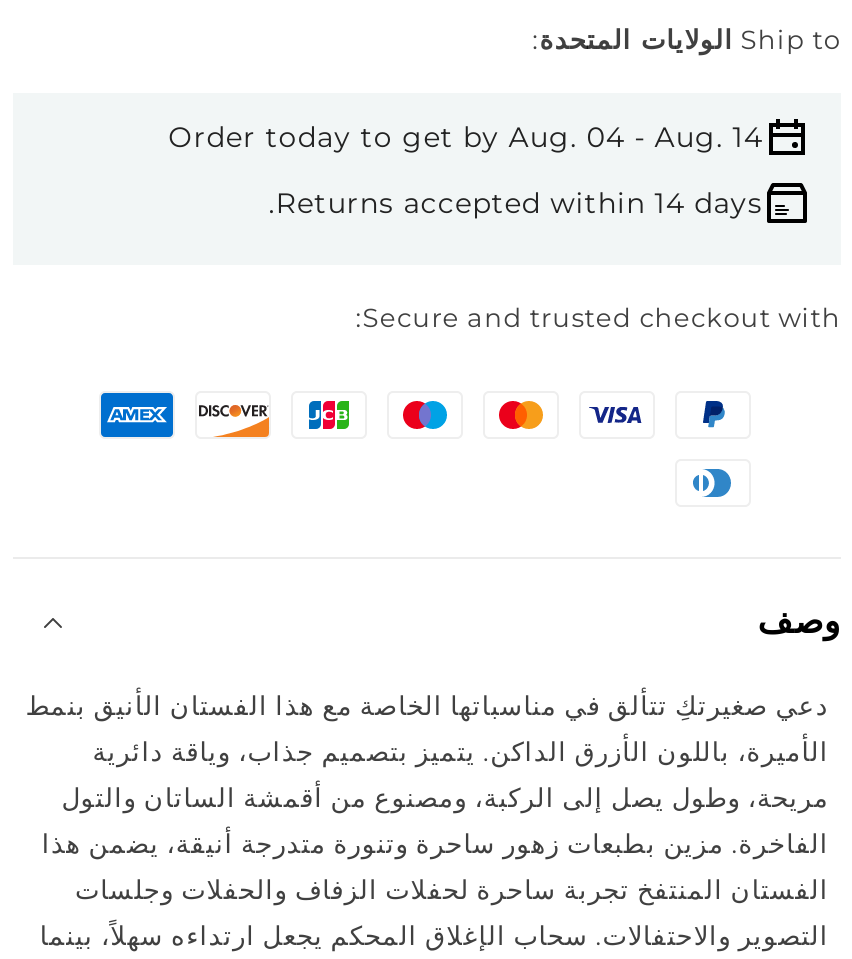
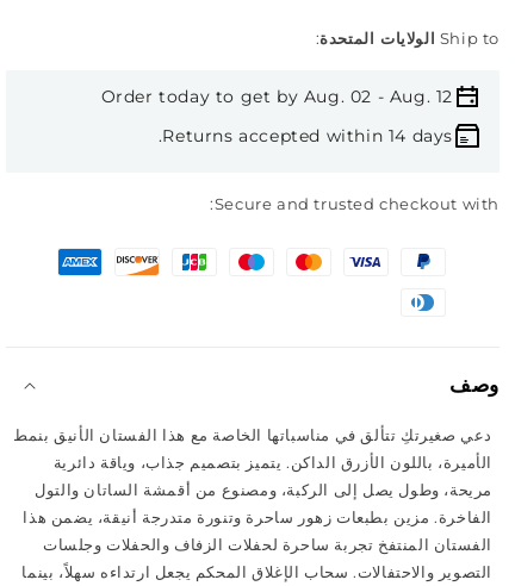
- Order today to get by Aug. 04 - Aug. 14
+ Order today to get by Aug. 02 - Aug. 12
